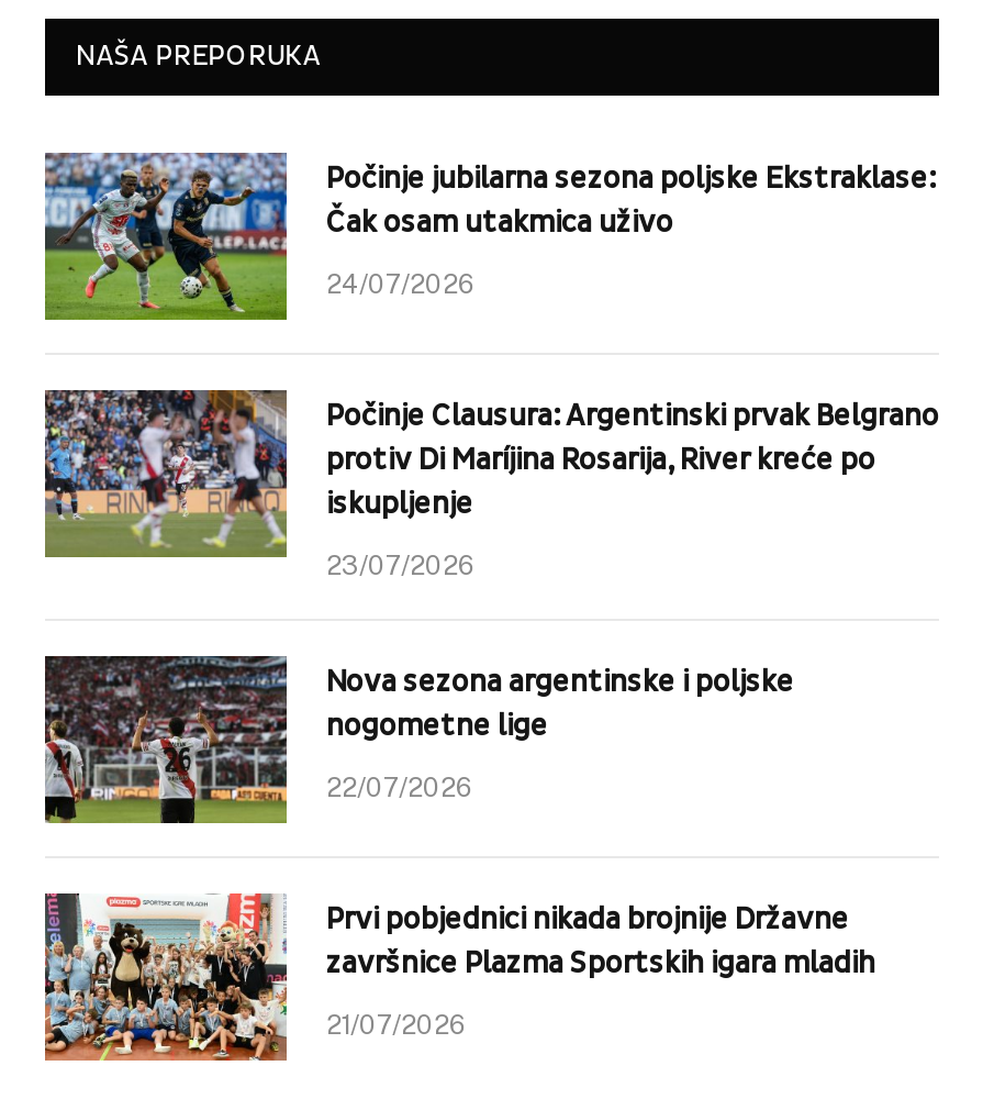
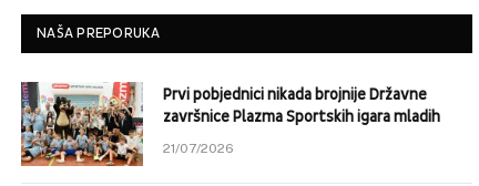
- [image]
- Počinje jubilarna sezona poljske Ekstraklase:
- Čak osam utakmica uživo
- 24/07/2026

- [image]
- Počinje Clausura: Argentinski prvak Belgrano
- protiv Di Maríjina Rosarija, River kreće po
- iskupljenje
- 23/07/2026
- Nova sezona argentinske i poljske
- nogometne lige
- 22/07/2026

- [image]
